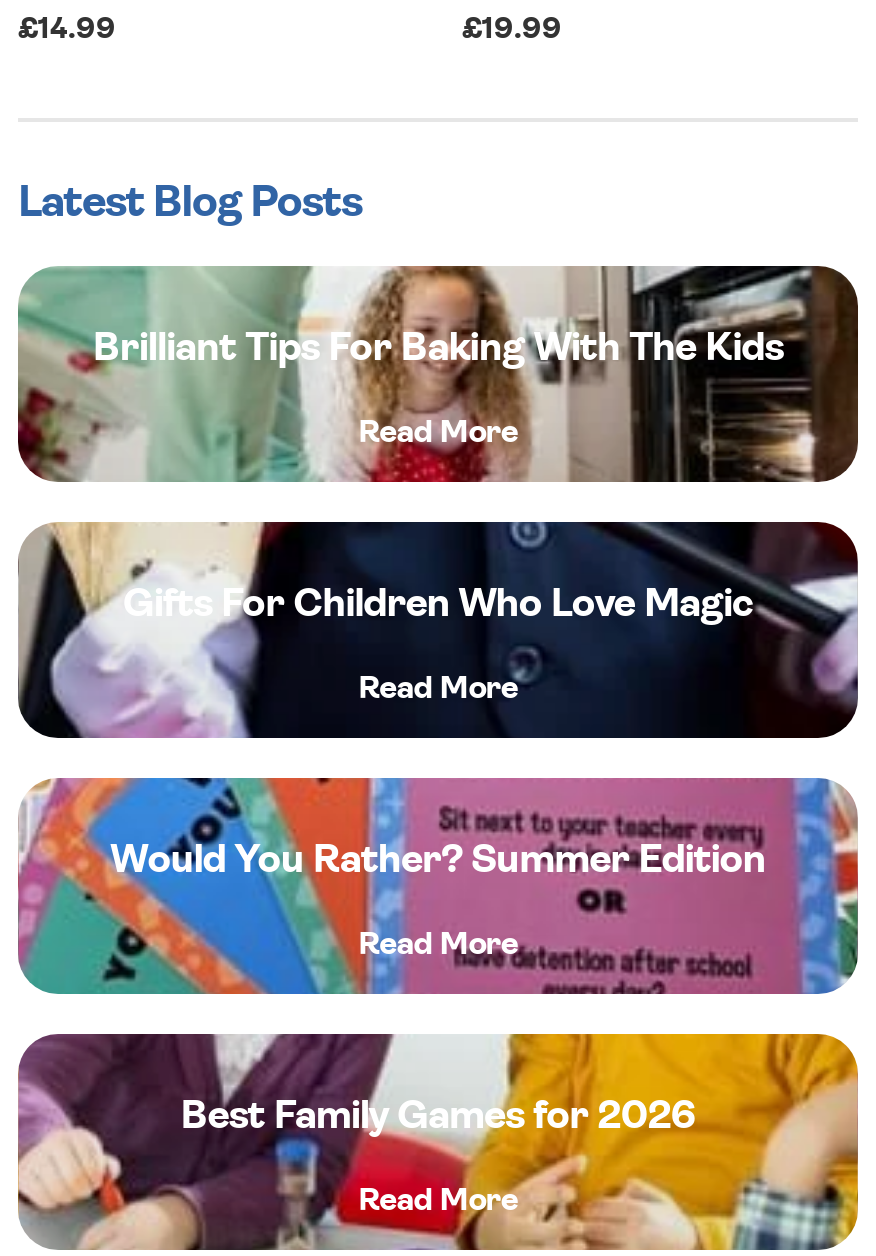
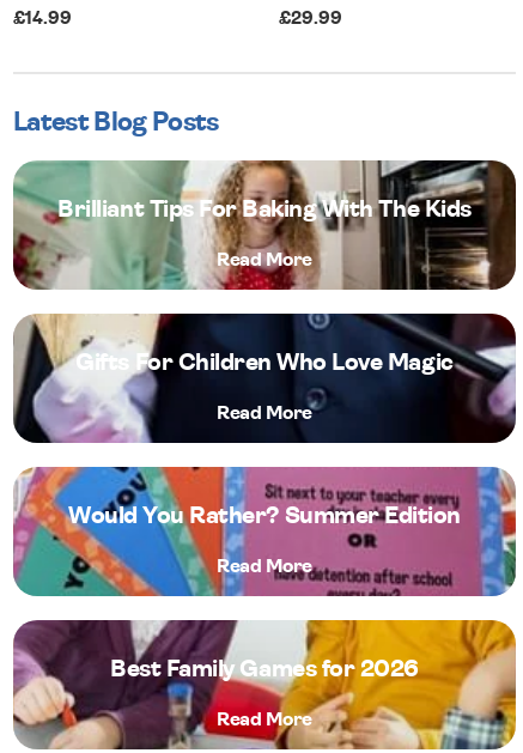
- £19.99
+ £29.99
